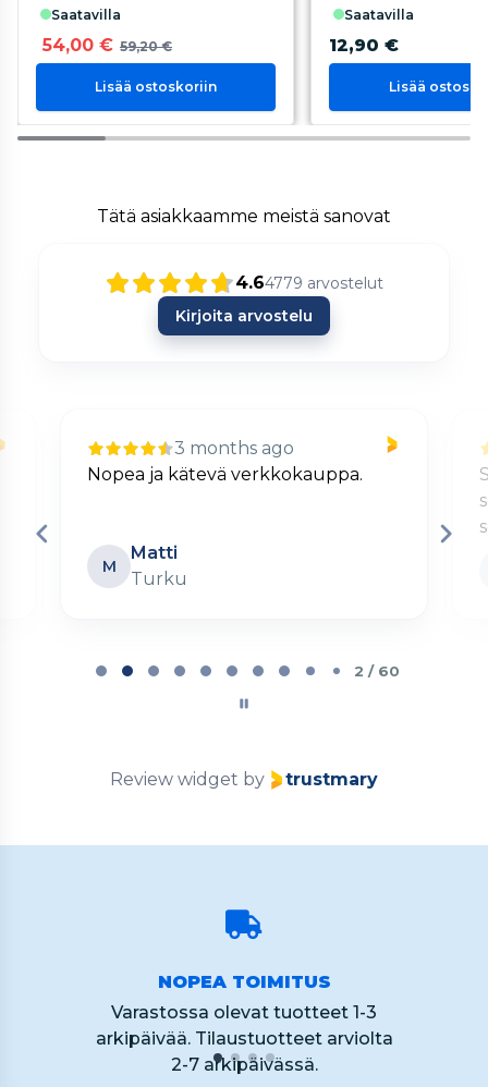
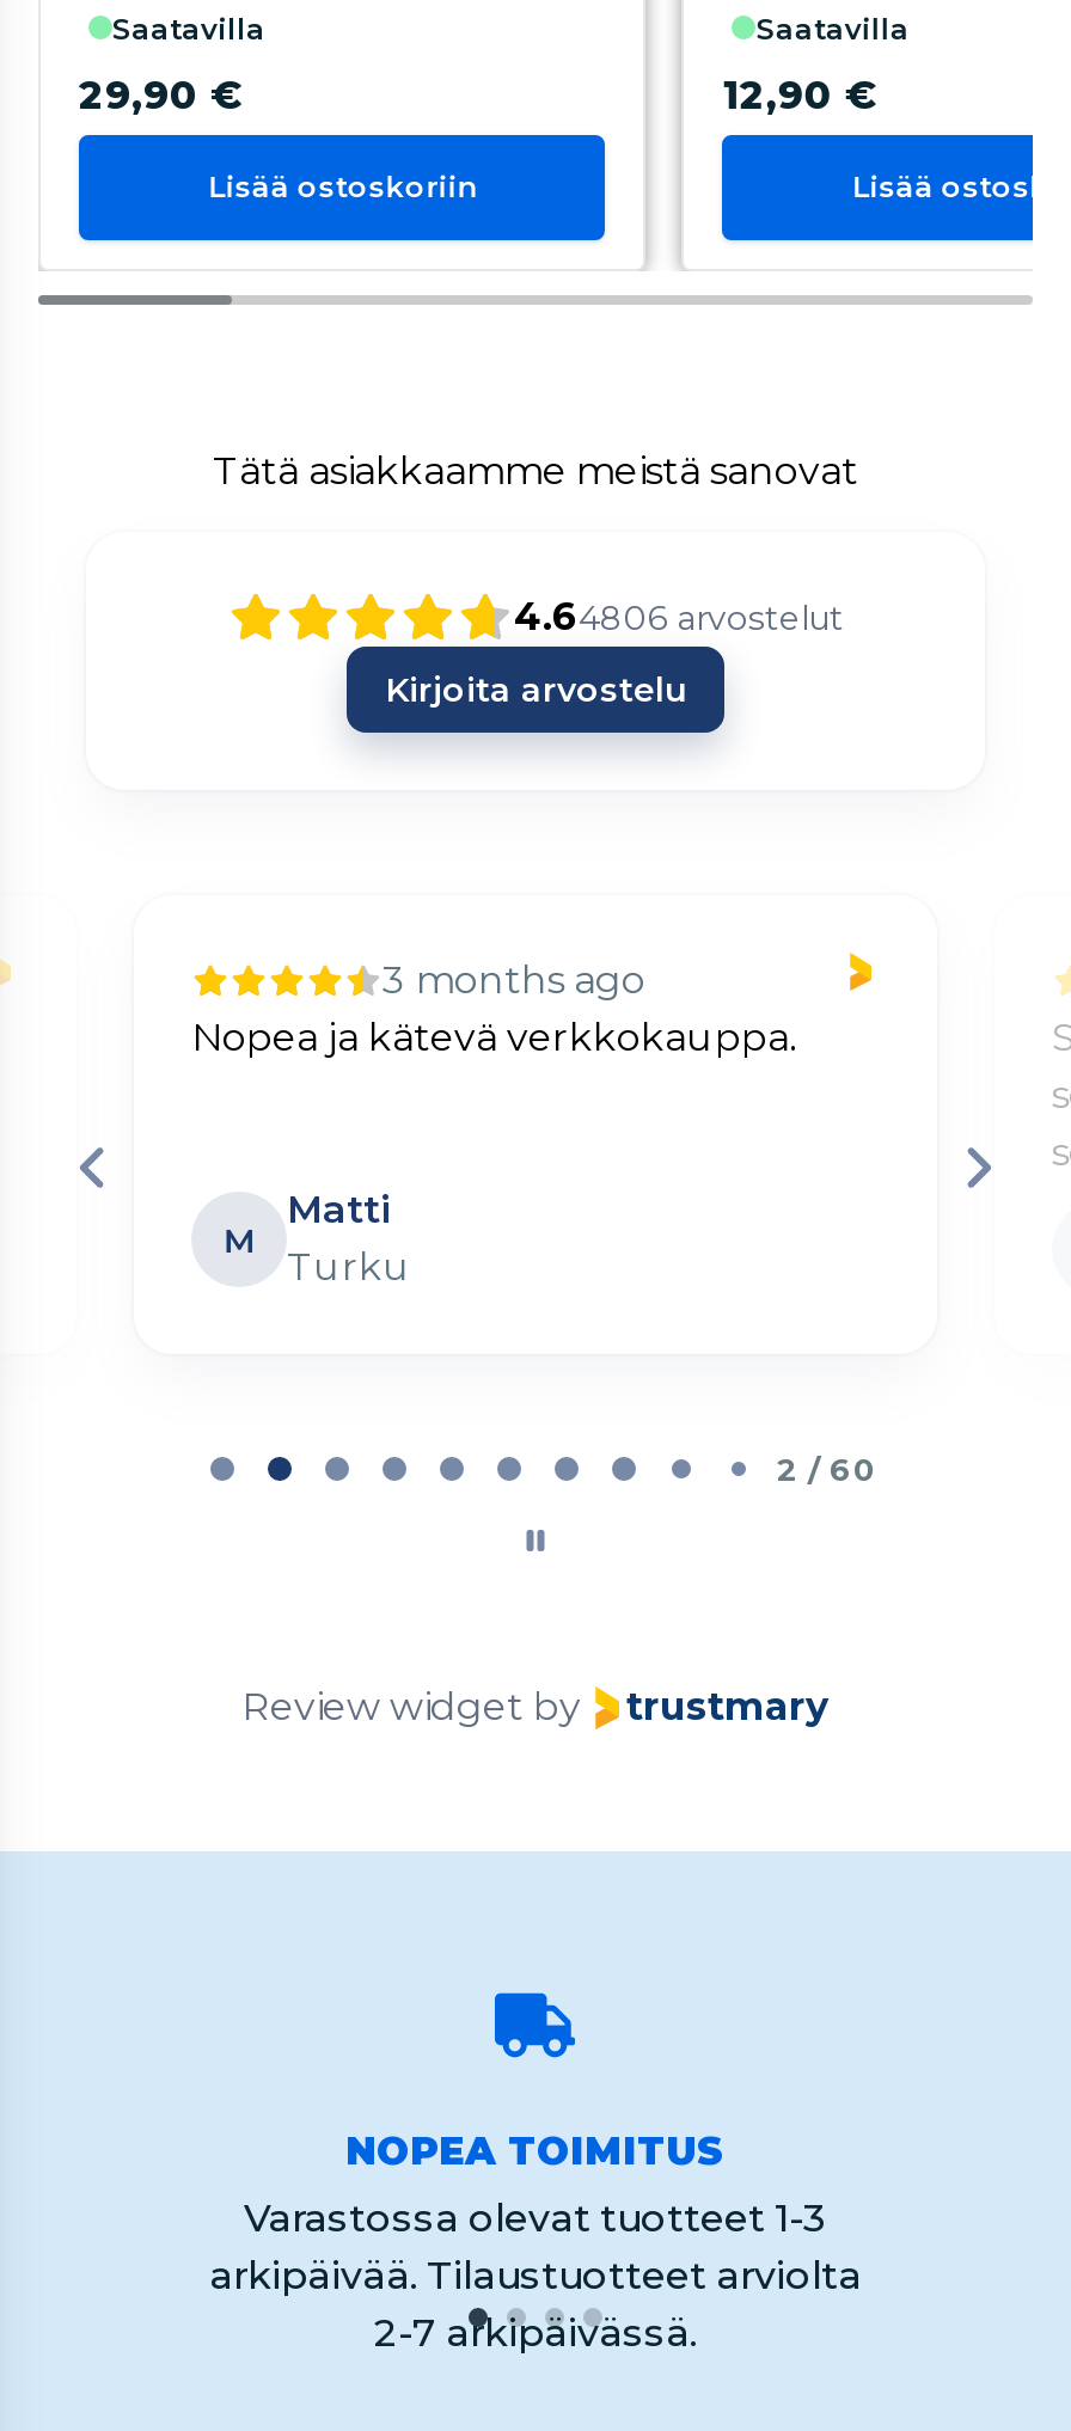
- 54,00 € 59,20 €
+ 29,90 €

- 4.64779 arvostelut
+ 4.64806 arvostelut
